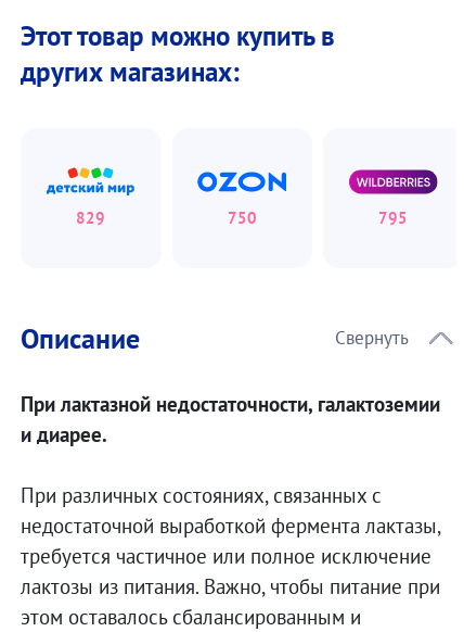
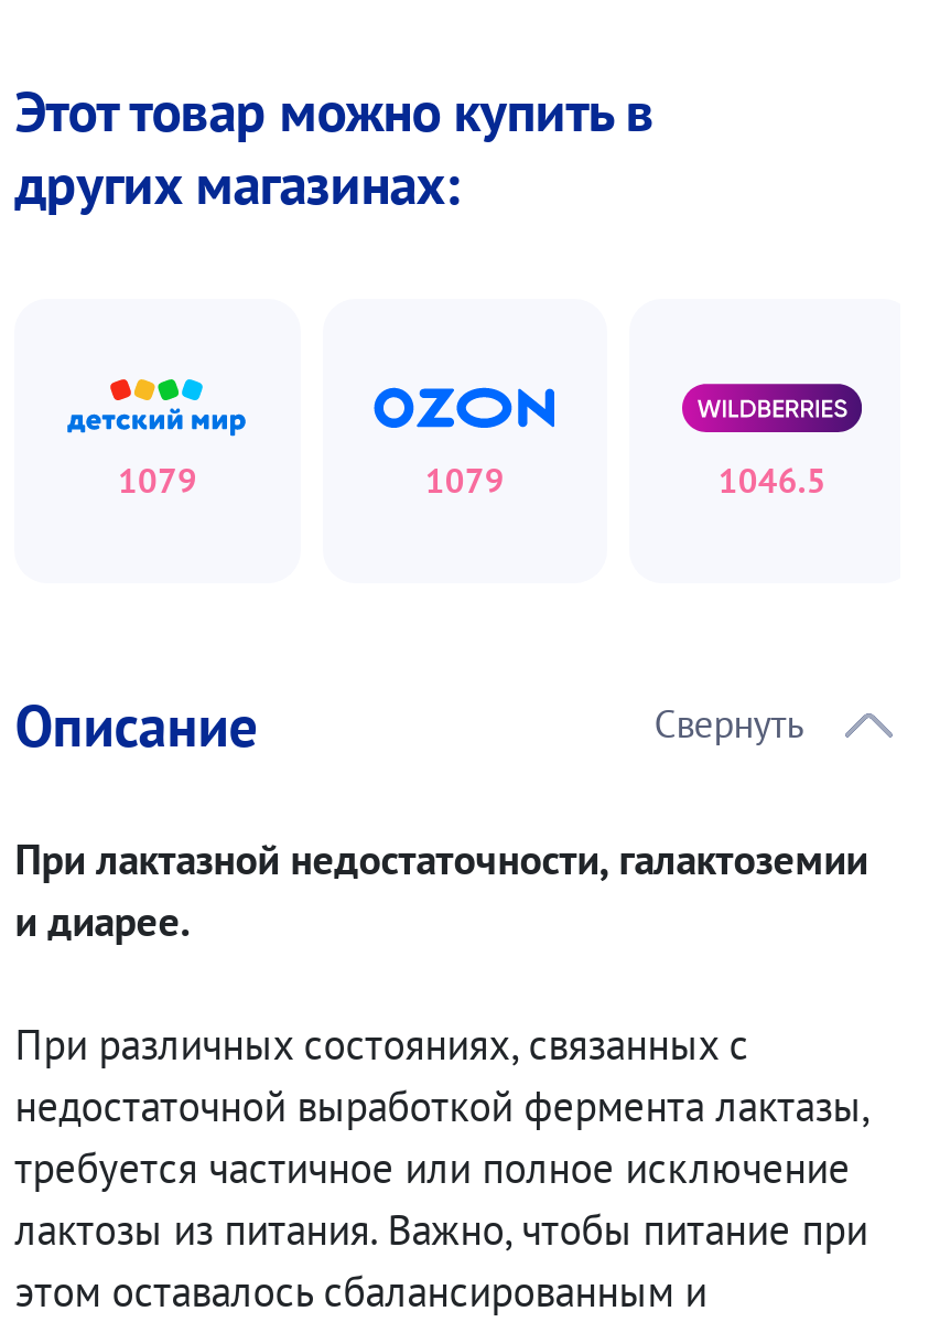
- 829
+ 1079

- 750
+ 1079

- 795
+ 1046.5
